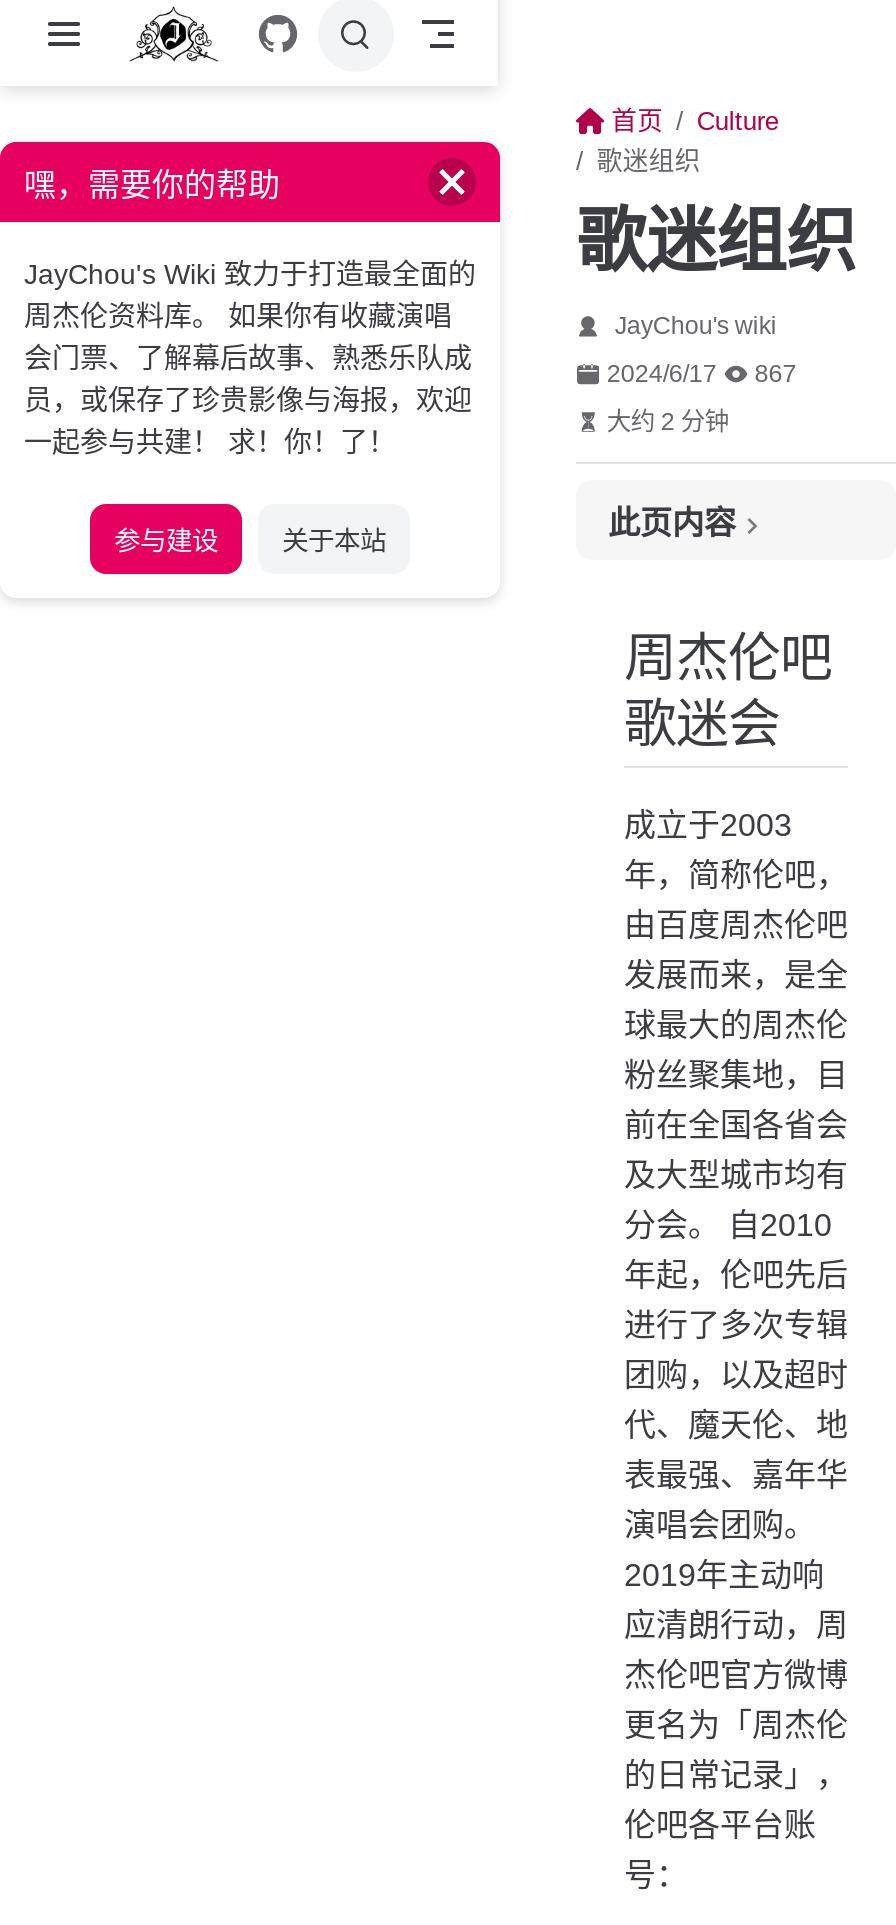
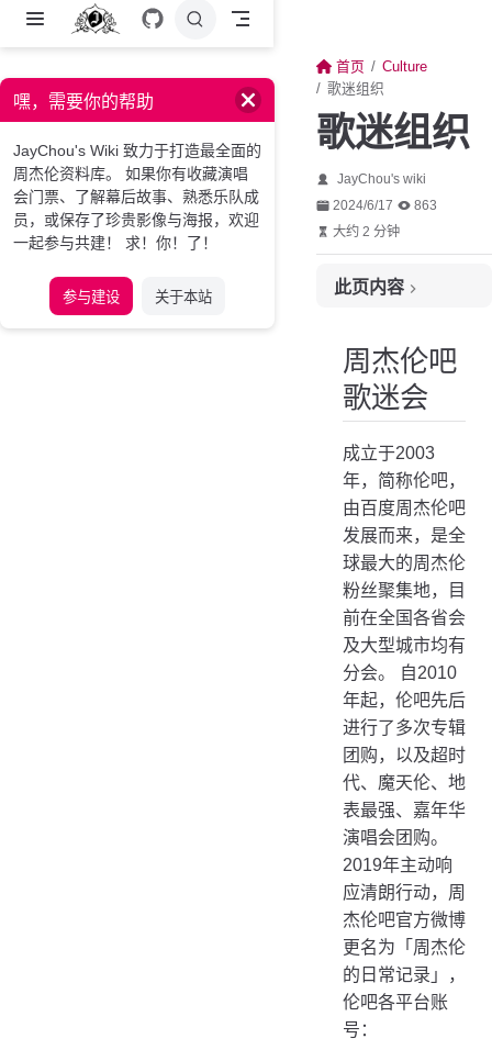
- 2024/6/17 867
+ 2024/6/17 863
